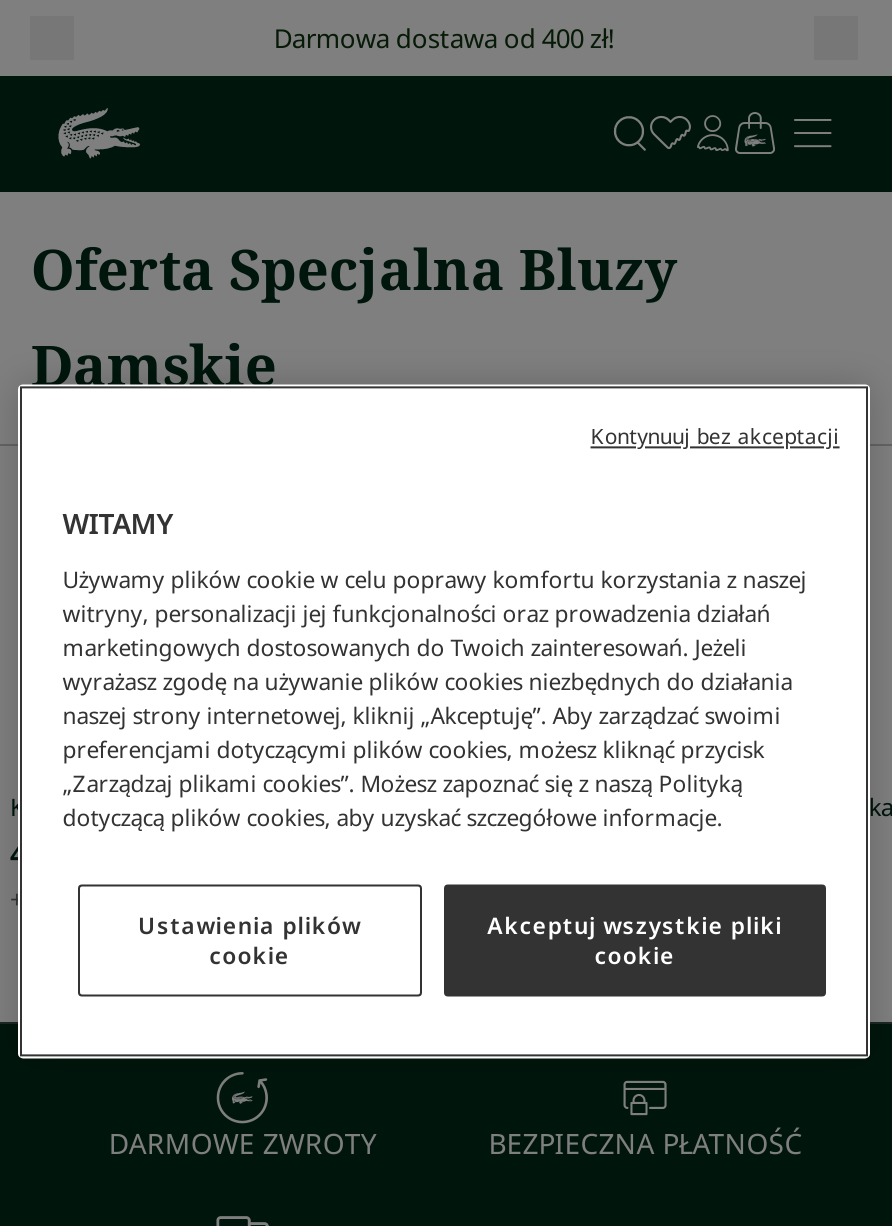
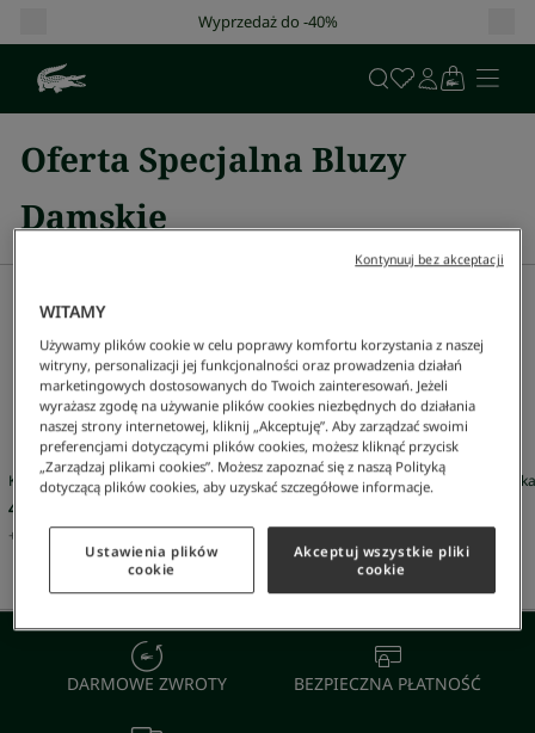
- Darmowa dostawa od 400 zł!
+ Wyprzedaż do -40%
